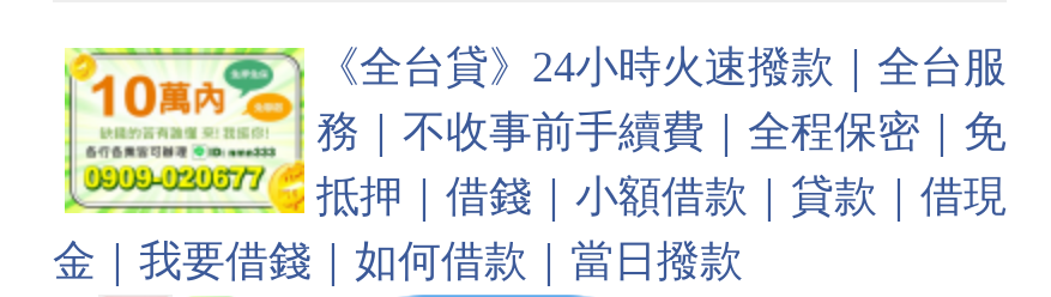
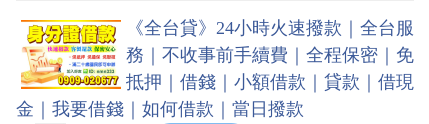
- [image]
+ [image]
